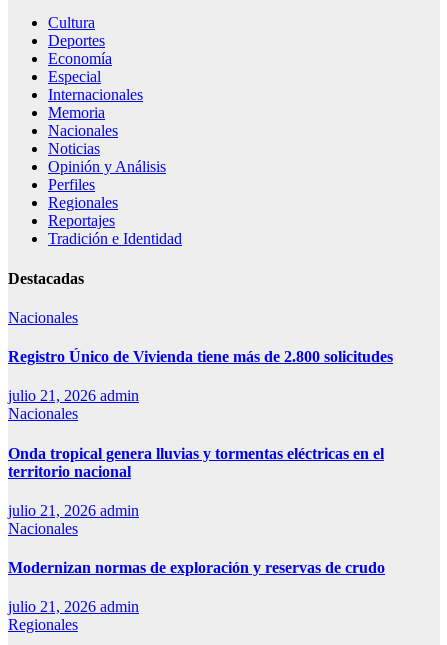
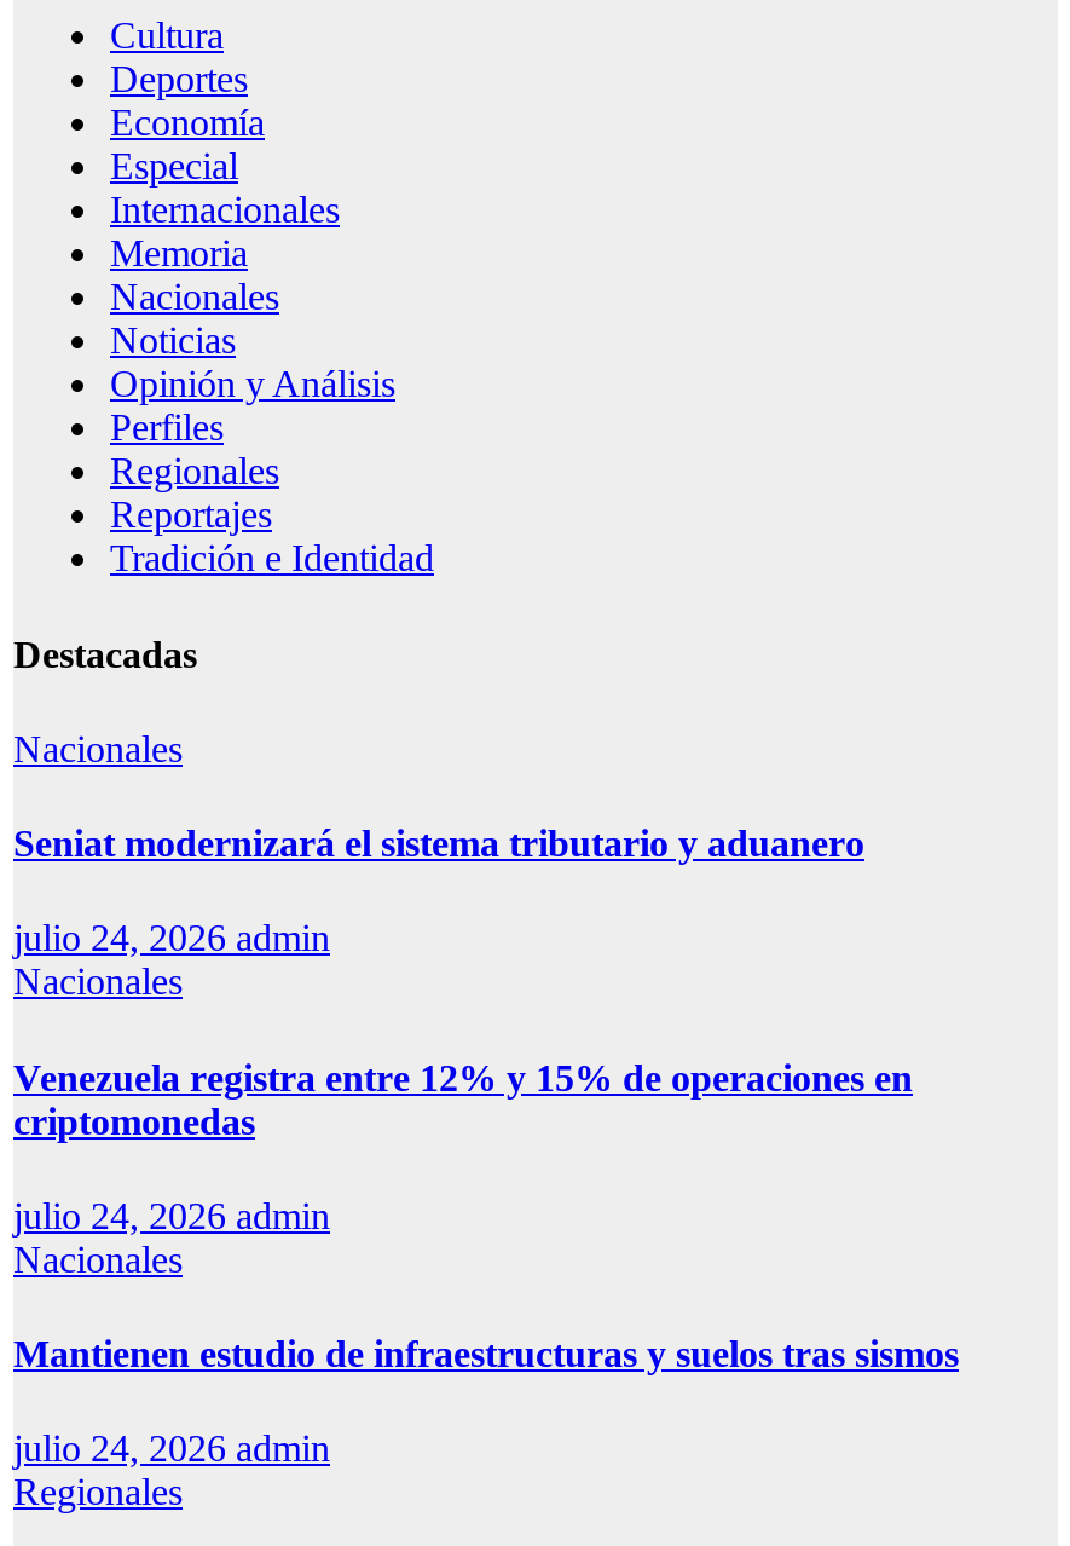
- Registro Único de Vivienda tiene más de 2.800 solicitudes
+ Seniat modernizará el sistema tributario y aduanero

- julio 21, 2026 admin
+ julio 24, 2026 admin

- Onda tropical genera lluvias y tormentas eléctricas en el
- territorio nacional
+ Venezuela registra entre 12% y 15% de operaciones en
+ criptomonedas

- julio 21, 2026 admin
+ julio 24, 2026 admin

- Modernizan normas de exploración y reservas de crudo
+ Mantienen estudio de infraestructuras y suelos tras sismos

- julio 21, 2026 admin
+ julio 24, 2026 admin
